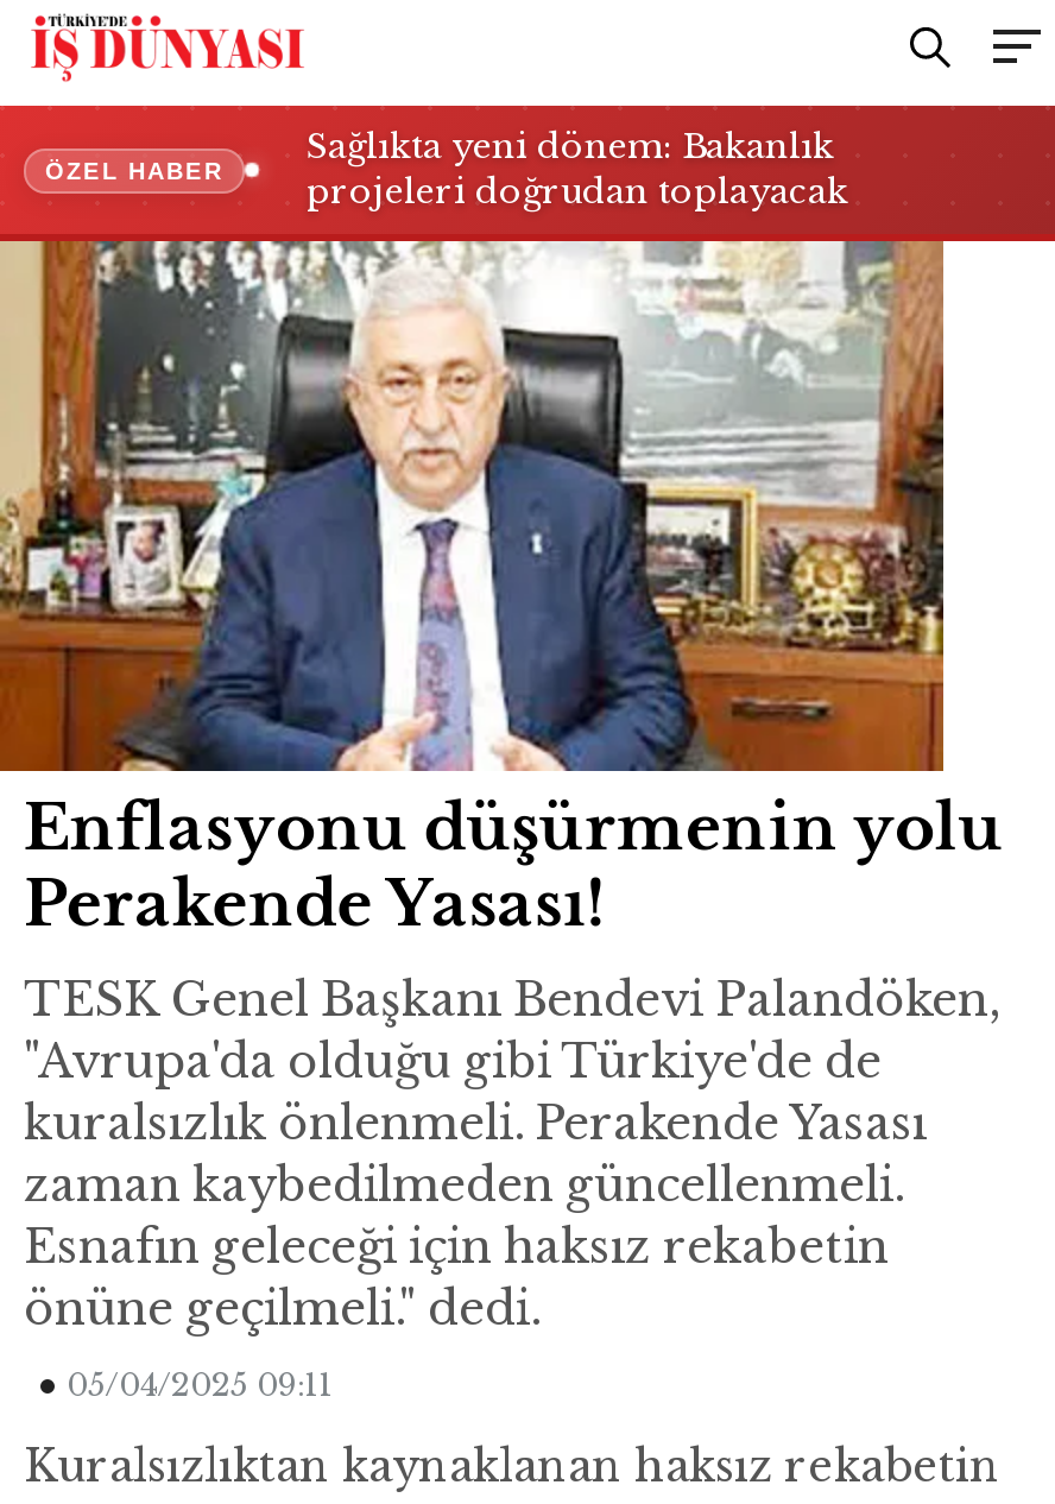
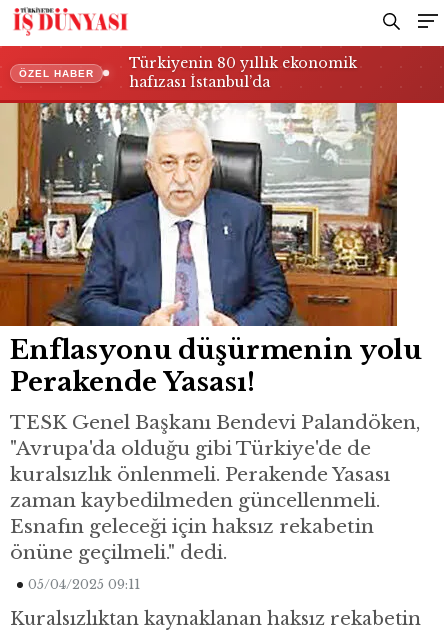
- Sağlıkta yeni dönem: Bakanlık
- projeleri doğrudan toplayacak
+ Türkiyenin 80 yıllık ekonomik
+ hafızası İstanbul’da
